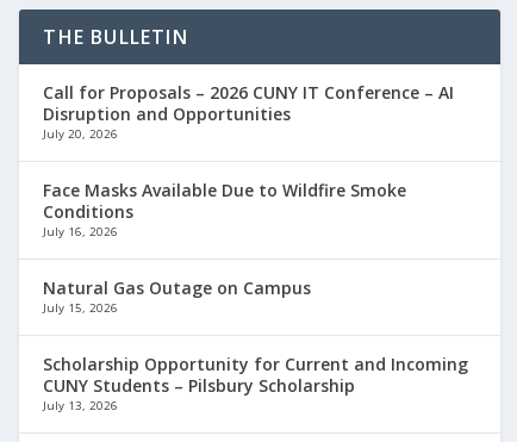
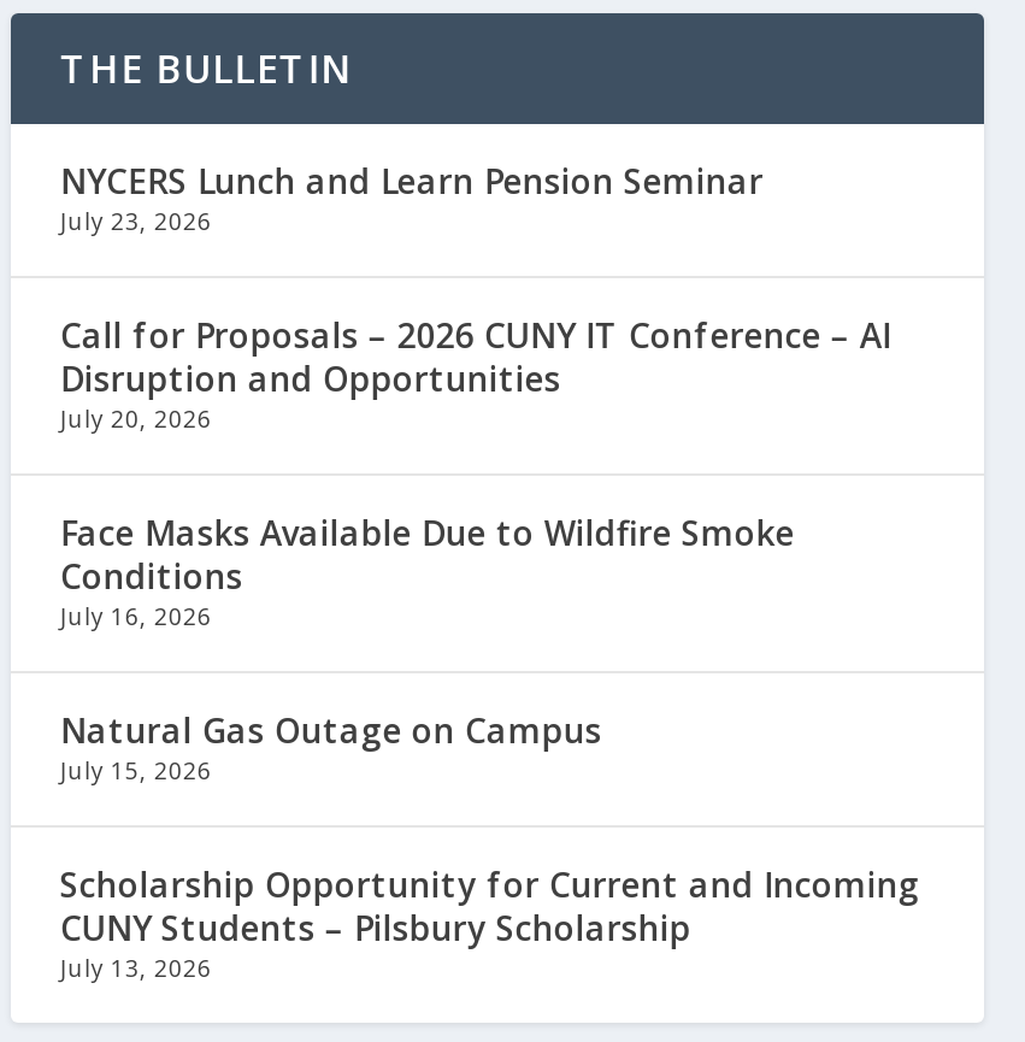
+ NYCERS Lunch and Learn Pension Seminar
+ July 23, 2026
